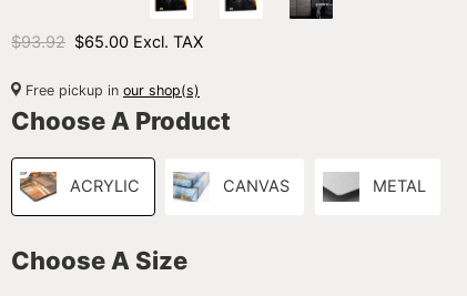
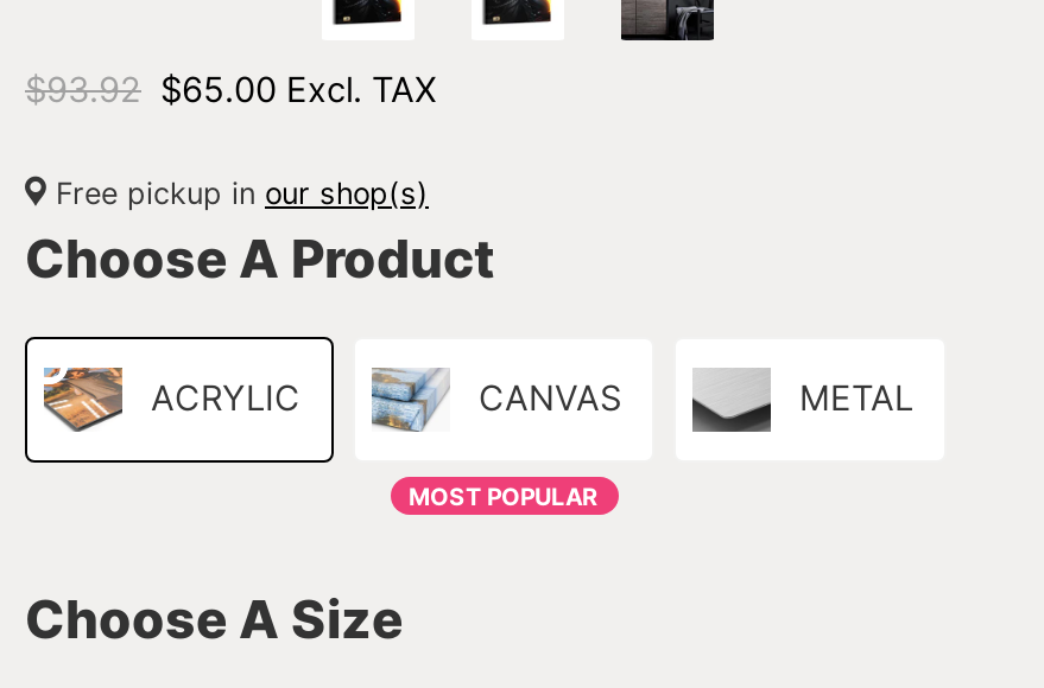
+ MOST POPULAR
